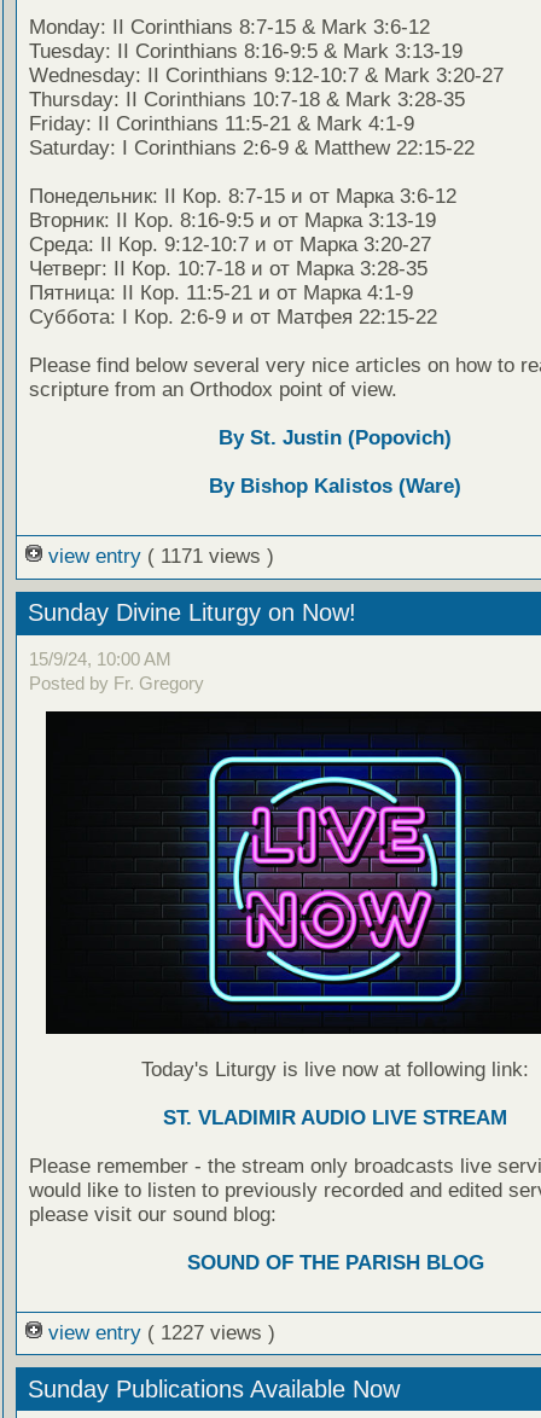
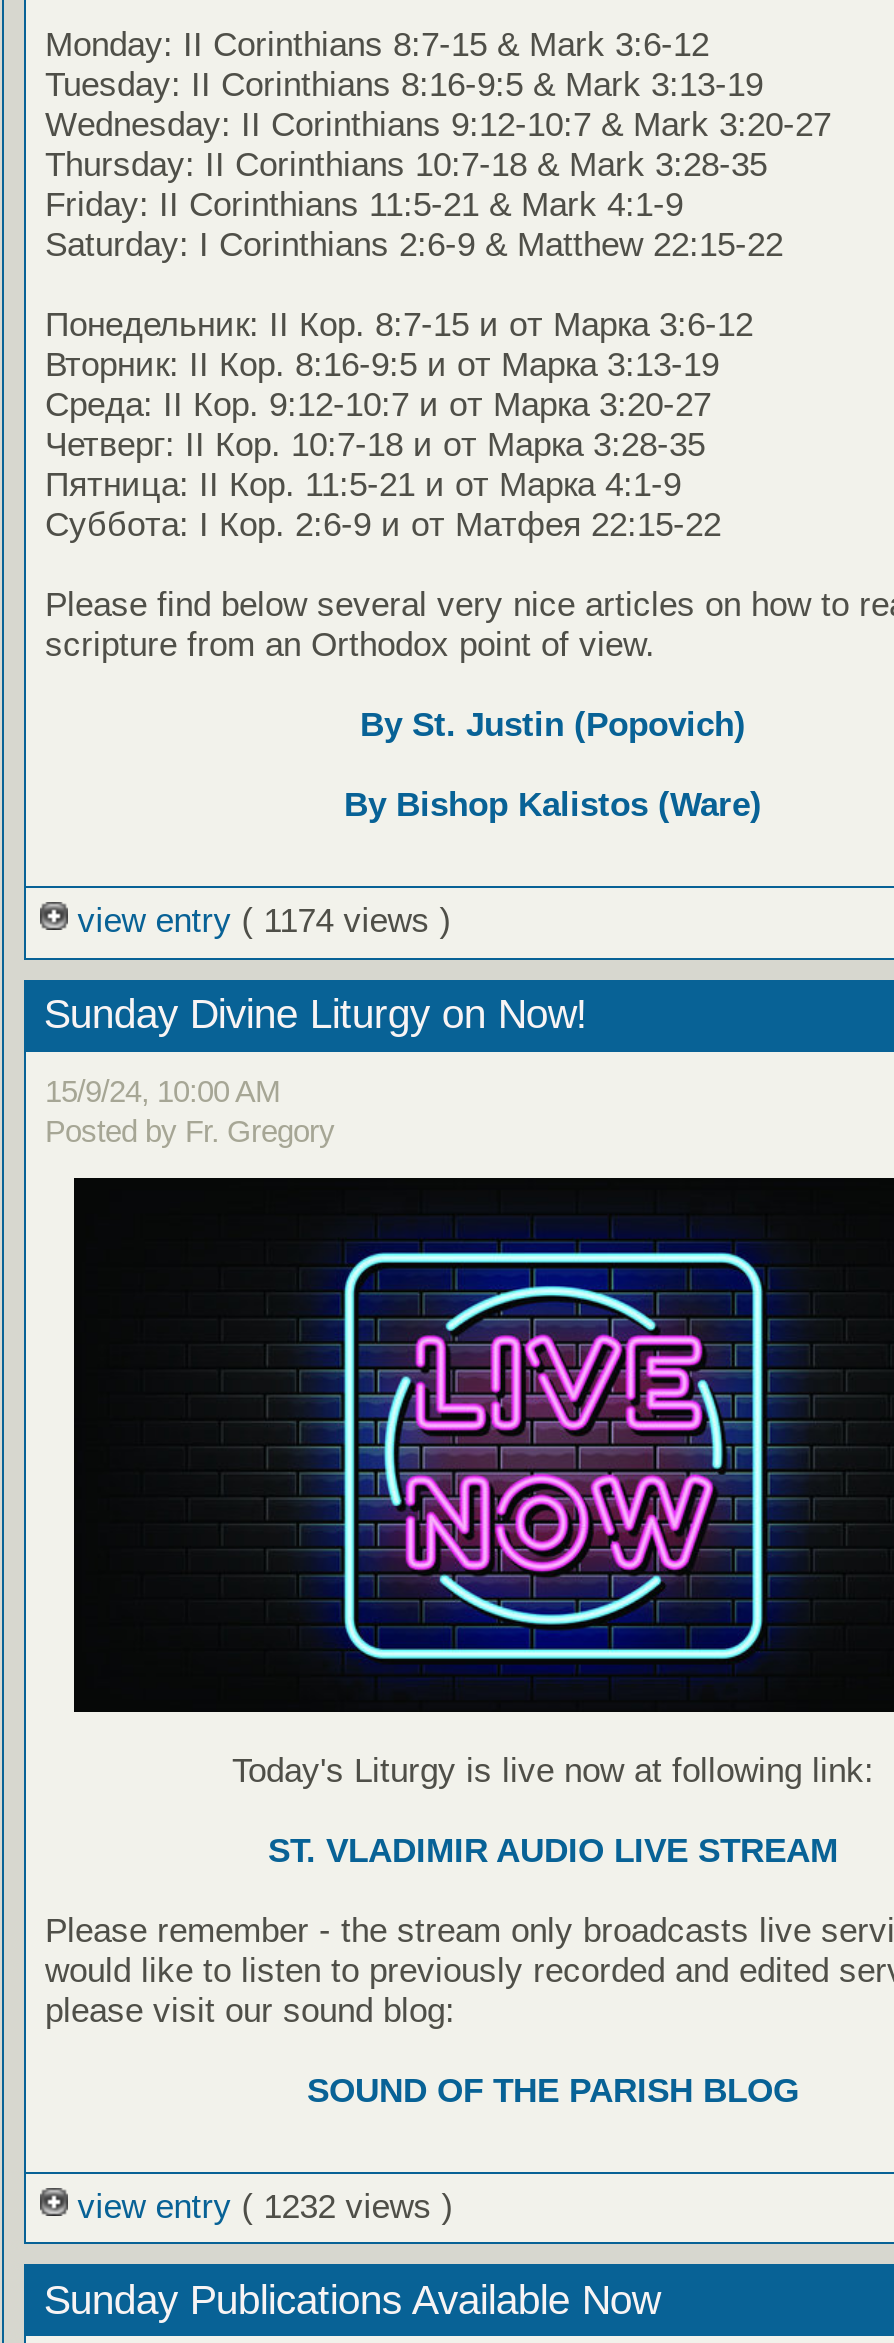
- view entry ( 1171 views )
+ view entry ( 1174 views )

- view entry ( 1227 views )
+ view entry ( 1232 views )
